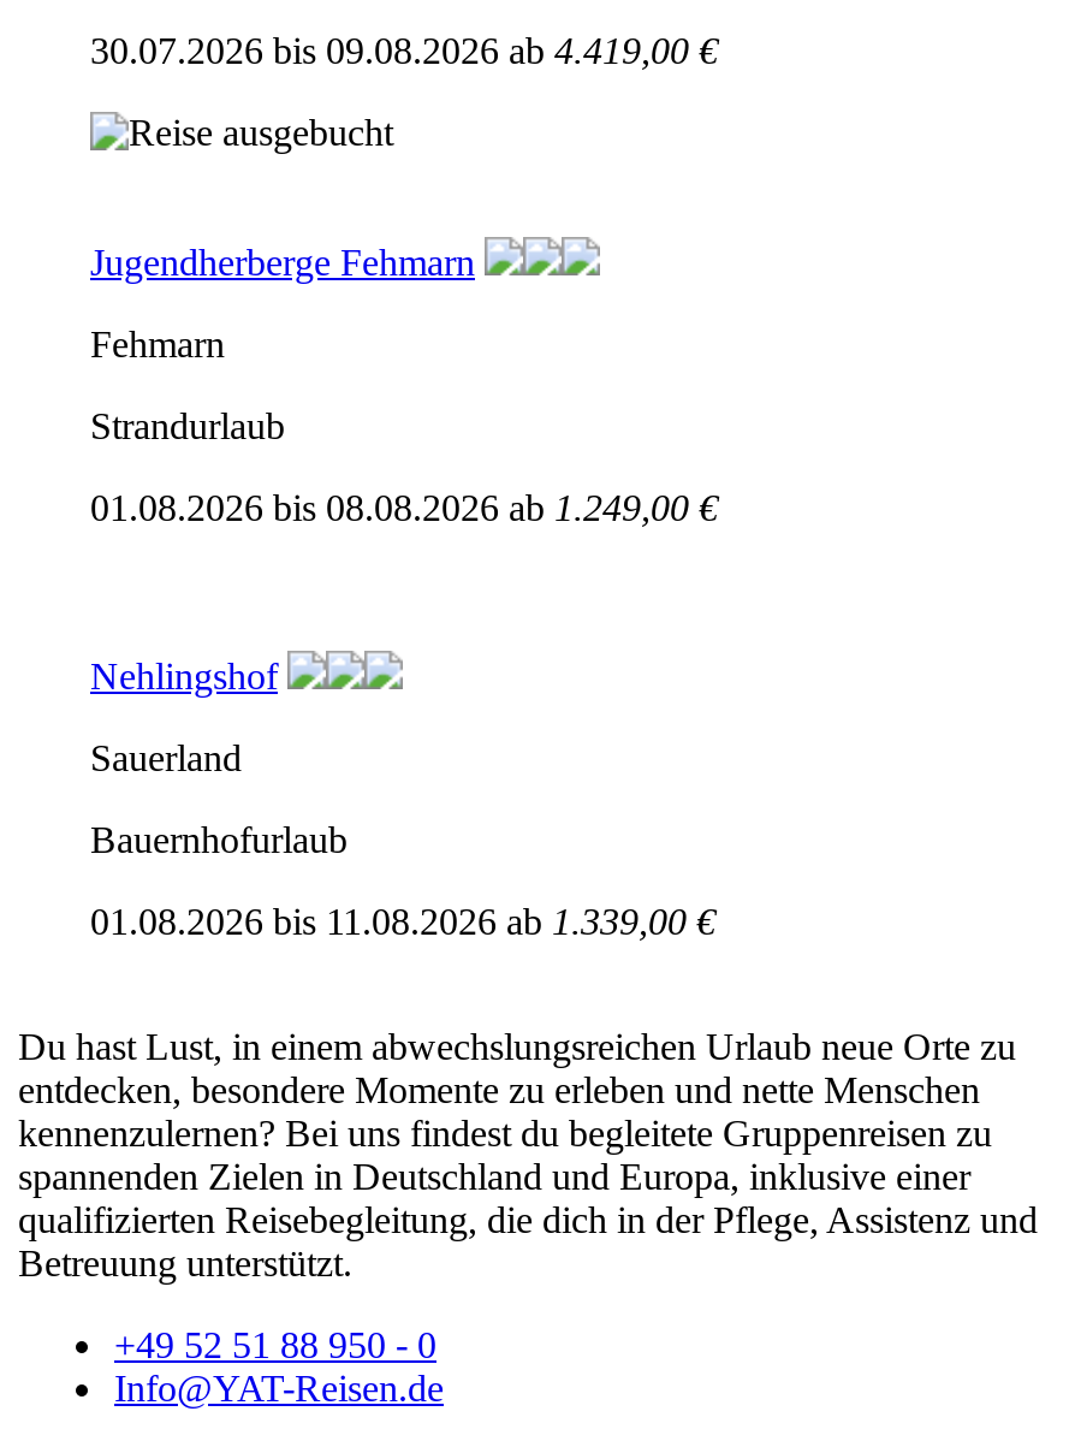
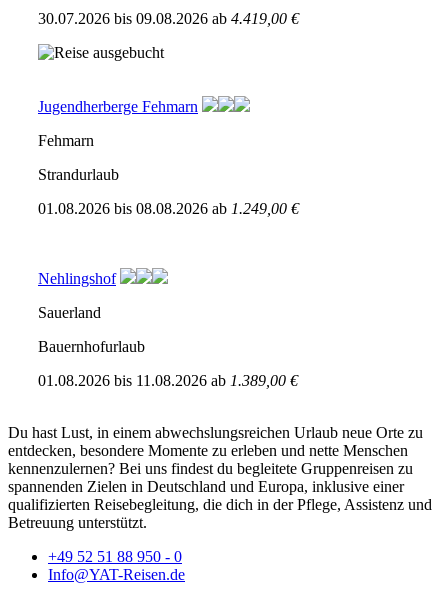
- 01.08.2026 bis 11.08.2026 ab 1.339,00 €
+ 01.08.2026 bis 11.08.2026 ab 1.389,00 €
